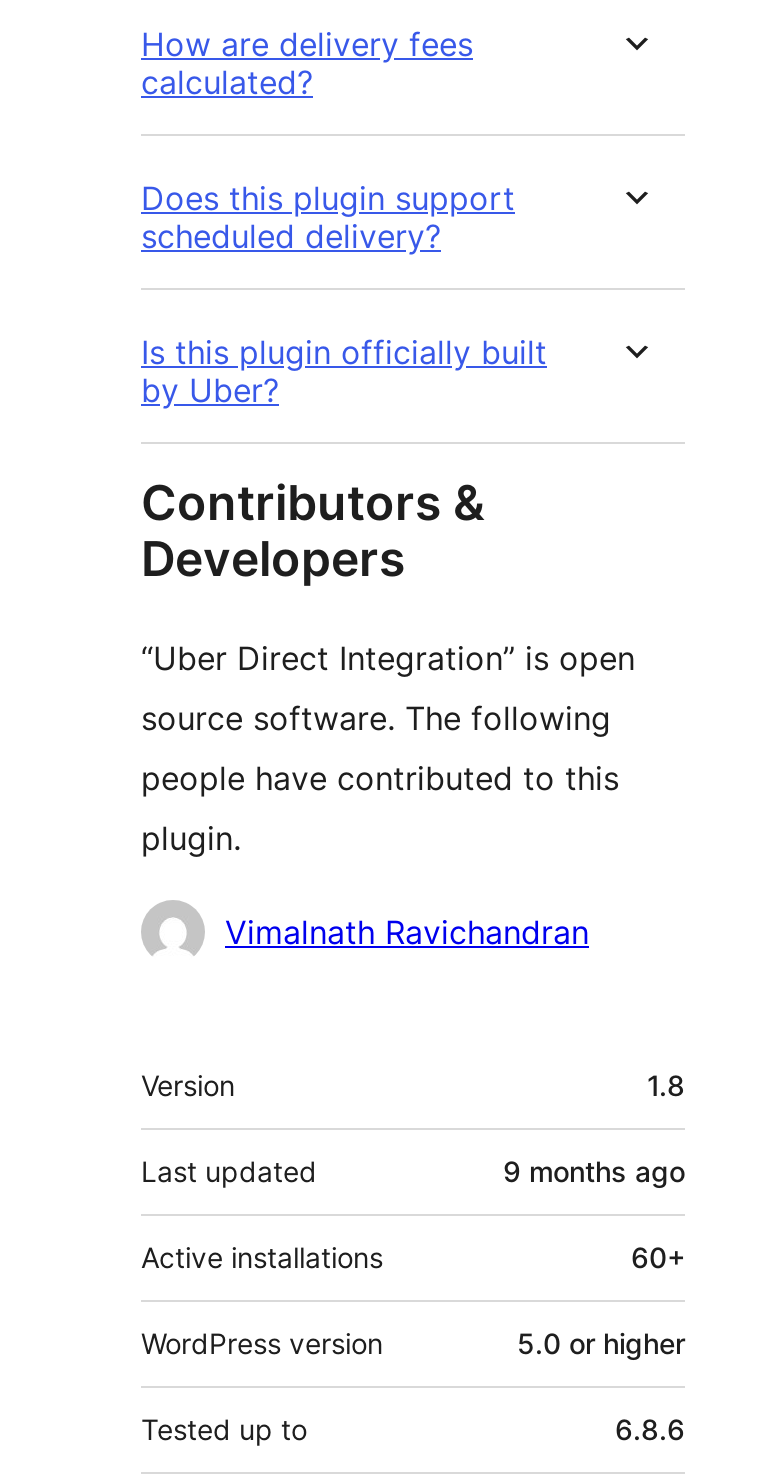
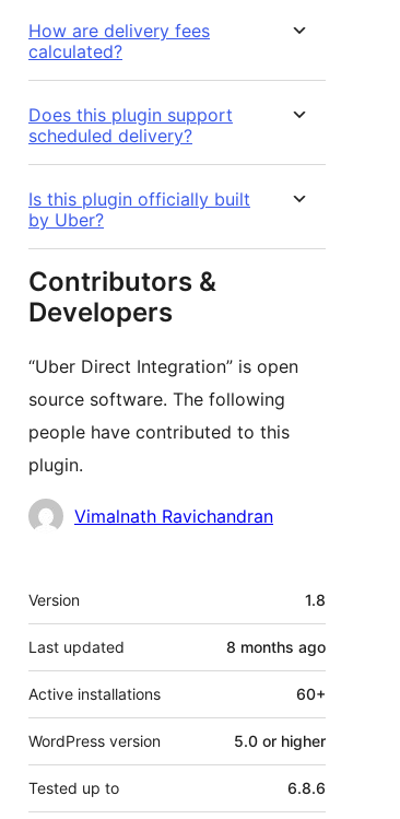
- 9 months ago
+ 8 months ago
